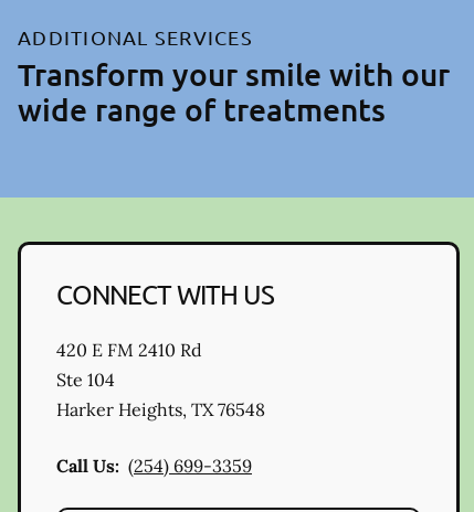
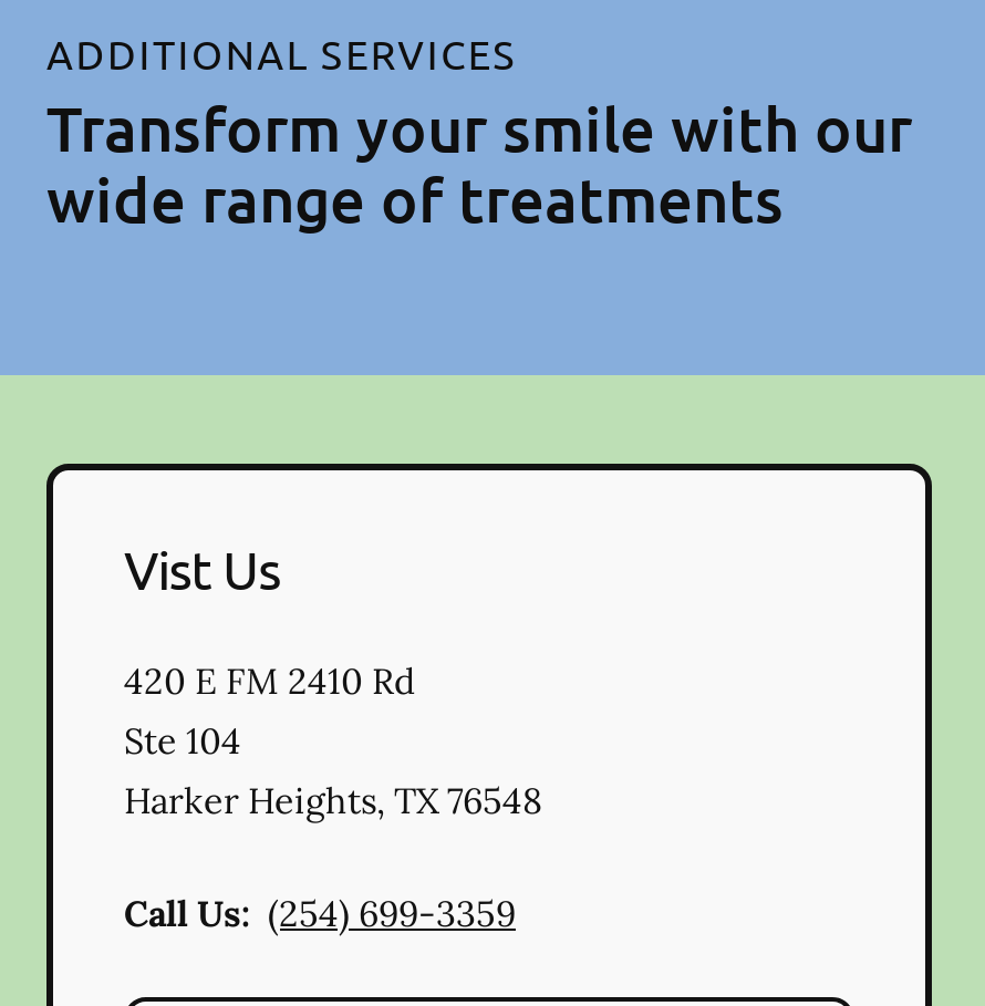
- CONNECT WITH US
+ Vist Us
